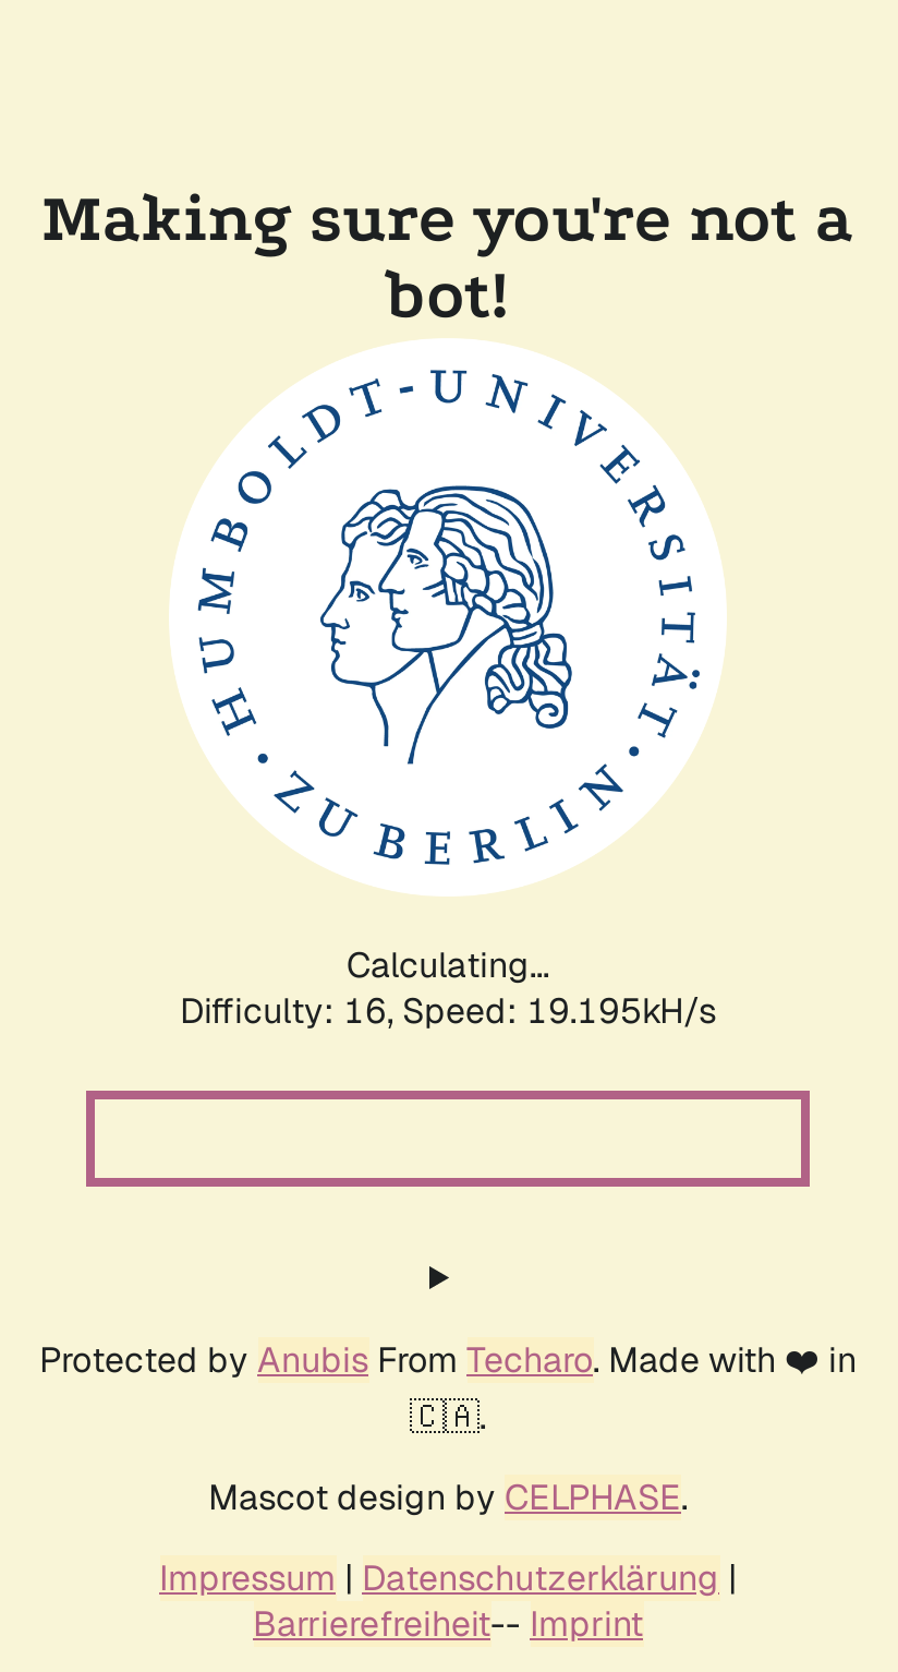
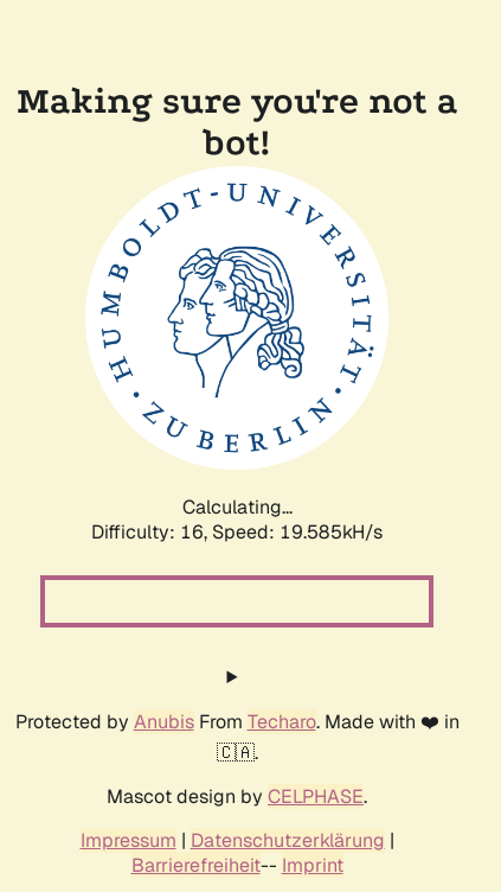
- Difficulty: 16, Speed: 19.195kH/s
+ Difficulty: 16, Speed: 19.585kH/s
